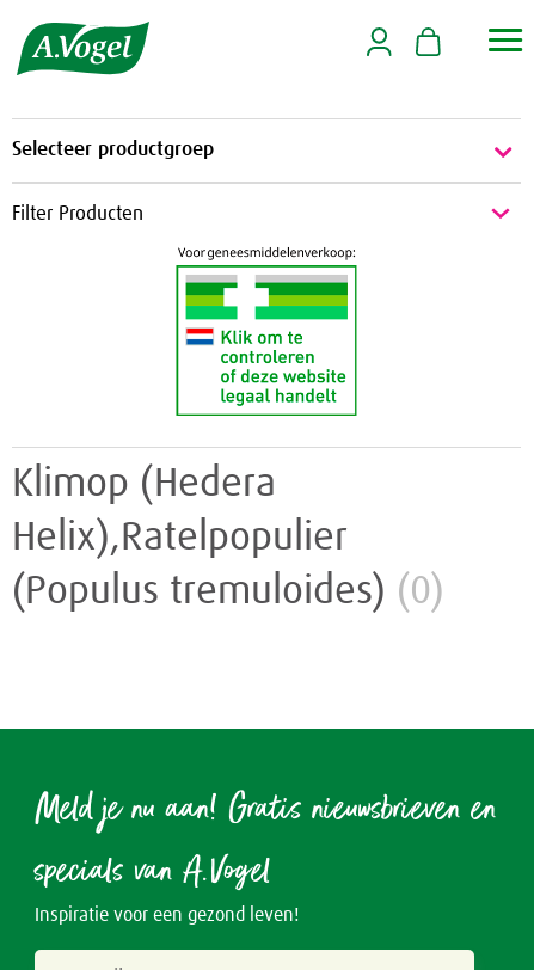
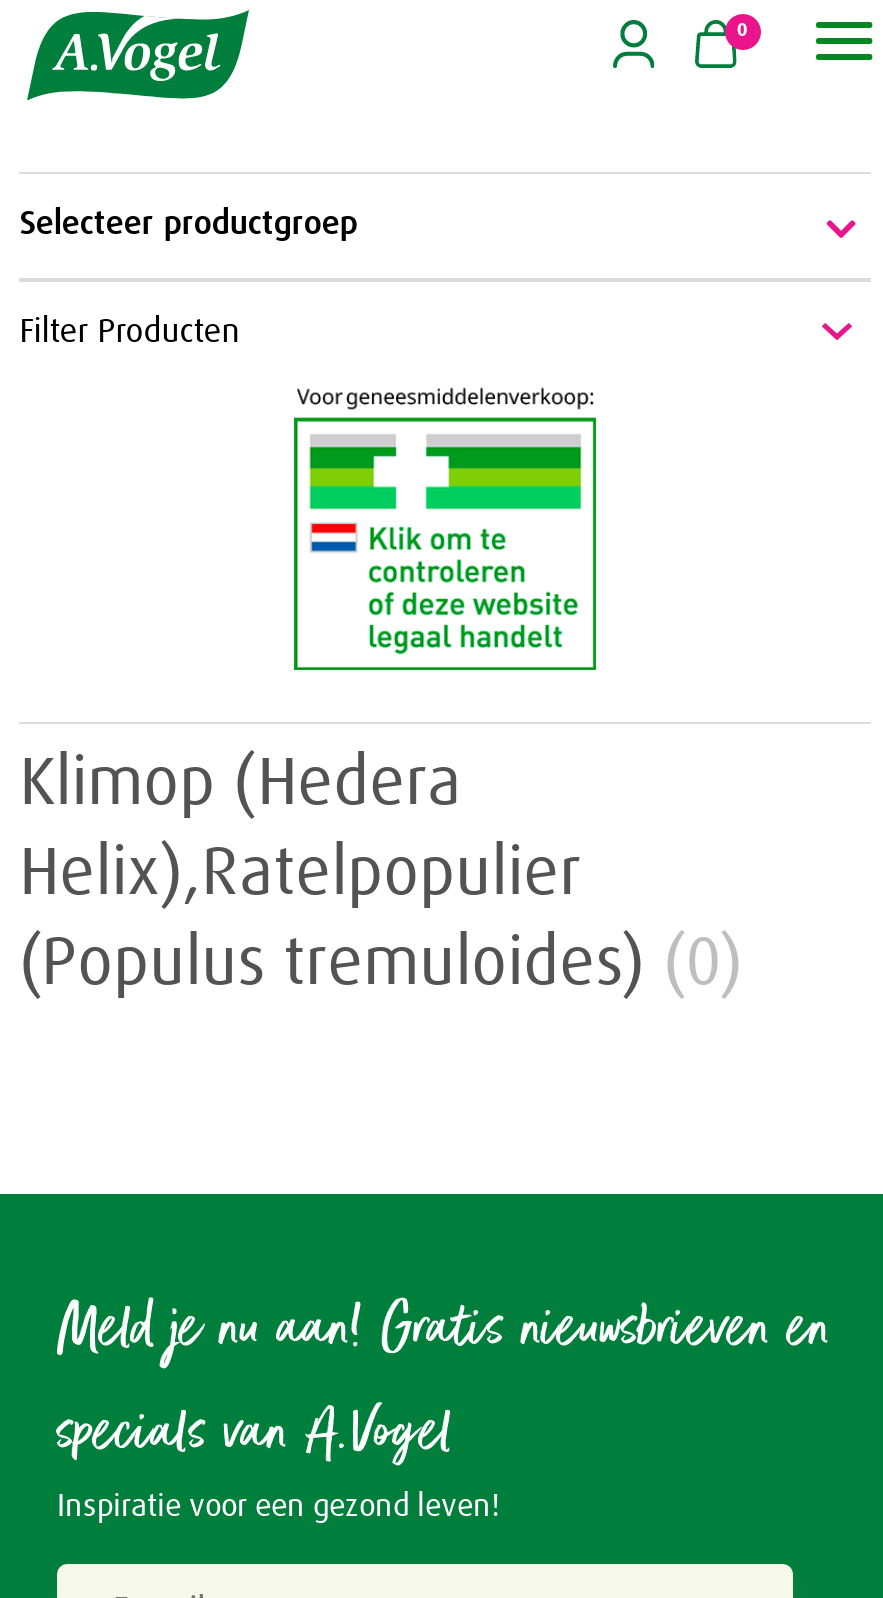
+ 0
